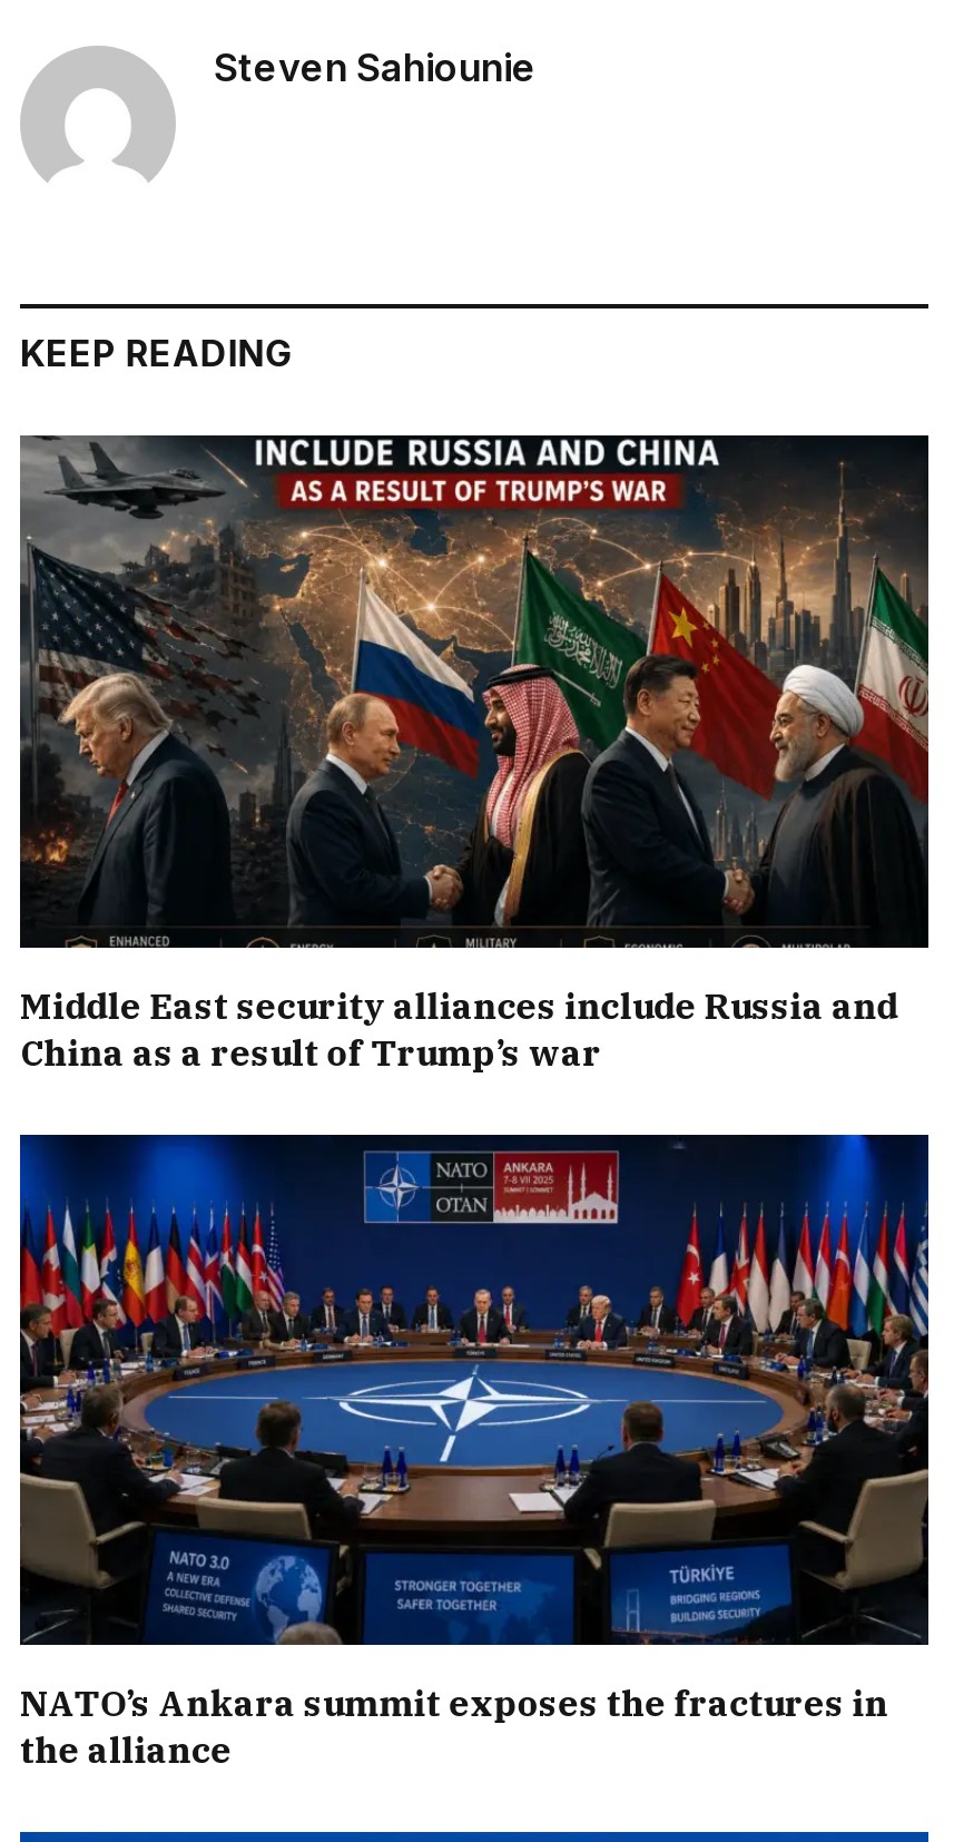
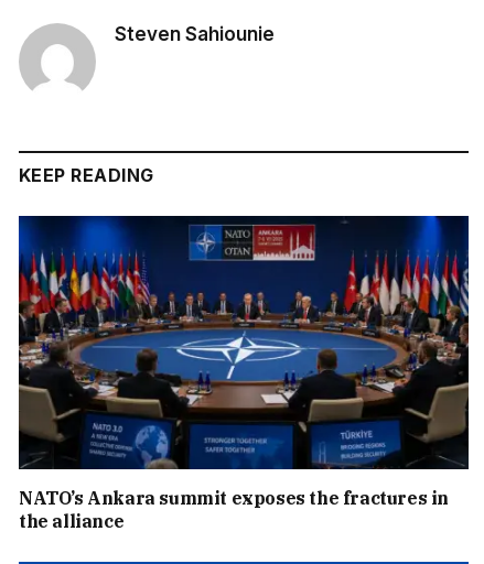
- [image]
- Middle East security alliances include Russia and
- China as a result of Trump’s war
